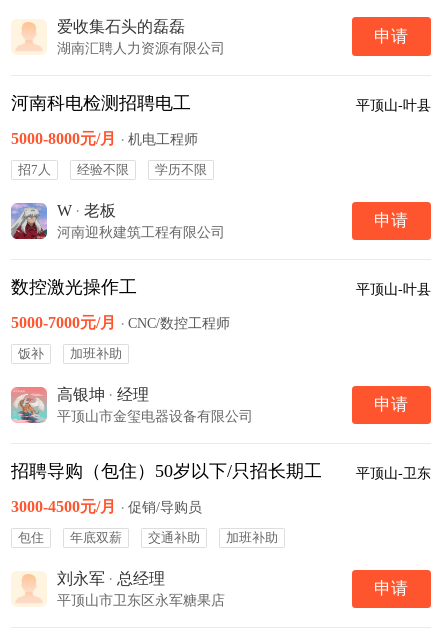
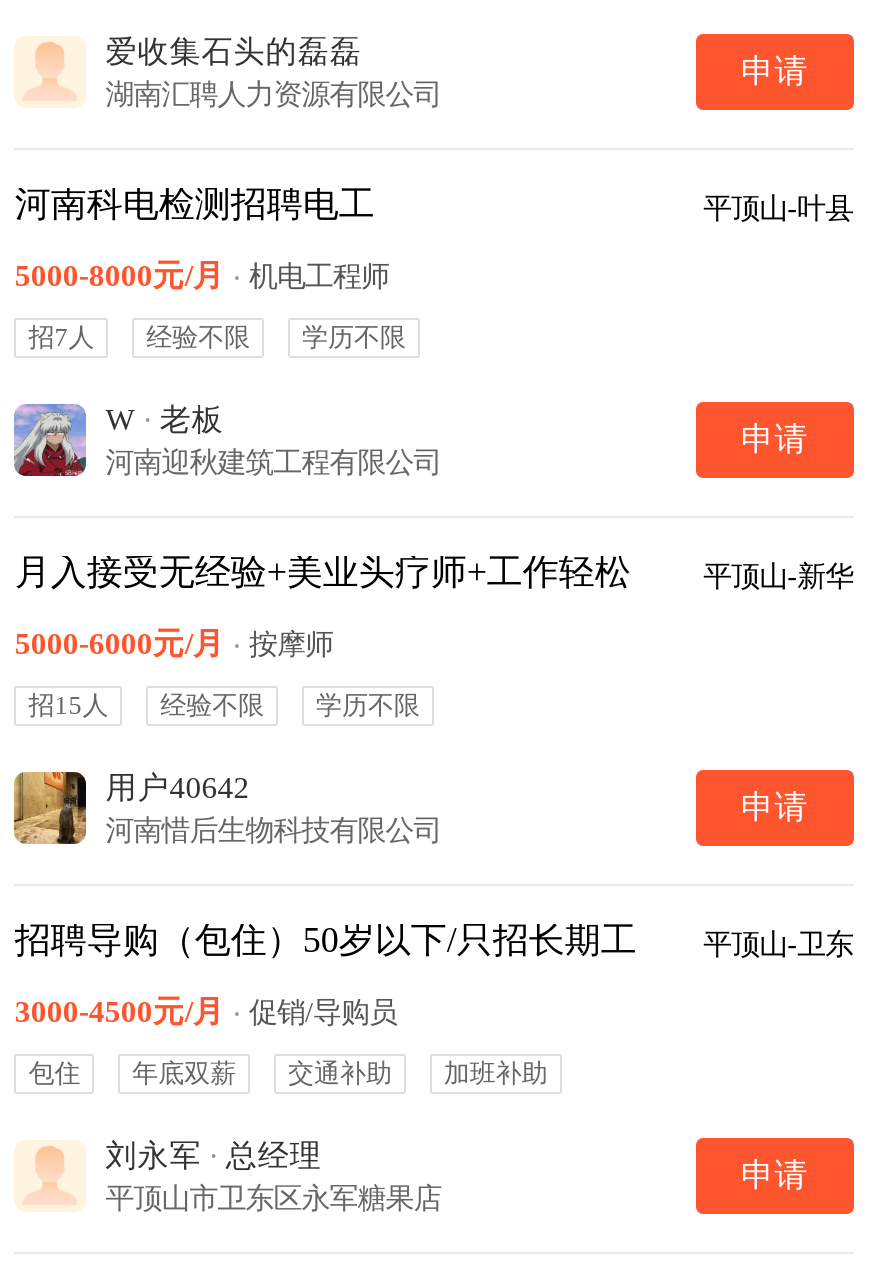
- 数控激光操作工
- 平顶山-叶县
+ 月入接受无经验+美业头疗师+工作轻松
+ 平顶山-新华

- 5000-7000元/月 · CNC/数控工程师
+ 5000-6000元/月 · 按摩师

- 饭补
- 加班补助
+ 招15人
+ 经验不限
+ 学历不限

- [image]
- 高银坤 · 经理
- 平顶山市金玺电器设备有限公司
+ [image]
+ 用户40642
+ 河南惜后生物科技有限公司
